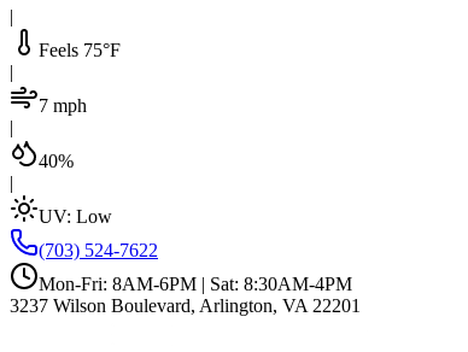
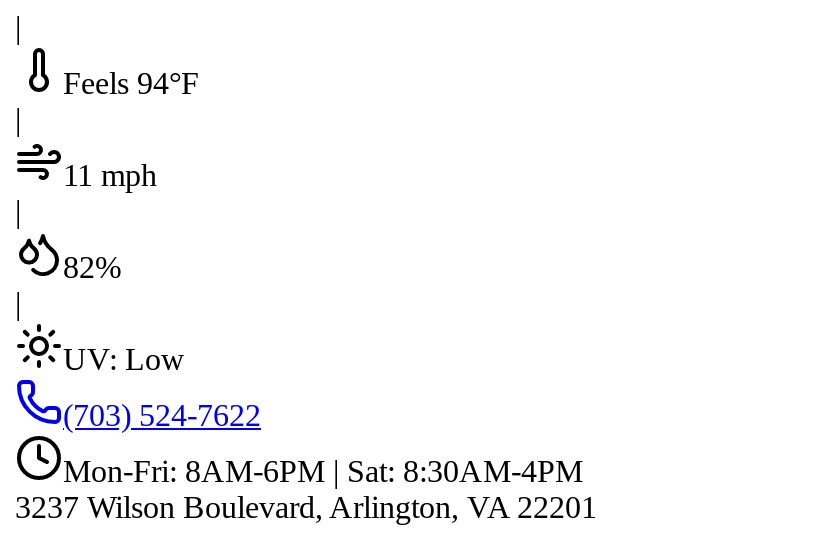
- Feels 75°F
+ Feels 94°F

- 7 mph
+ 11 mph

- 40%
+ 82%
